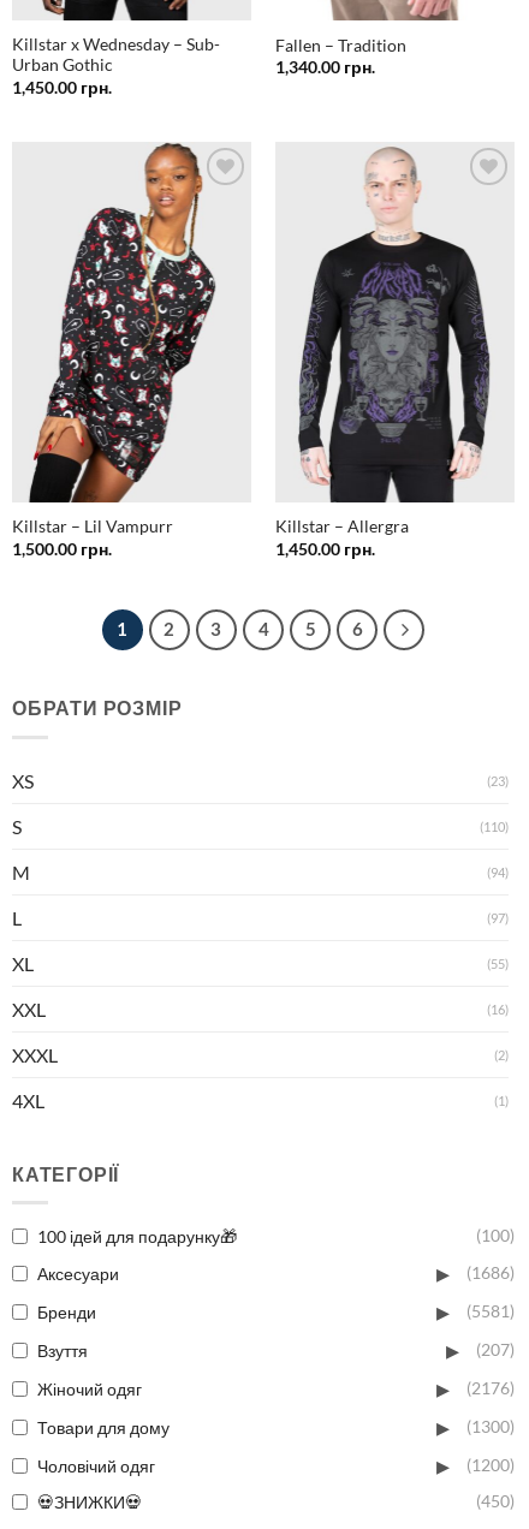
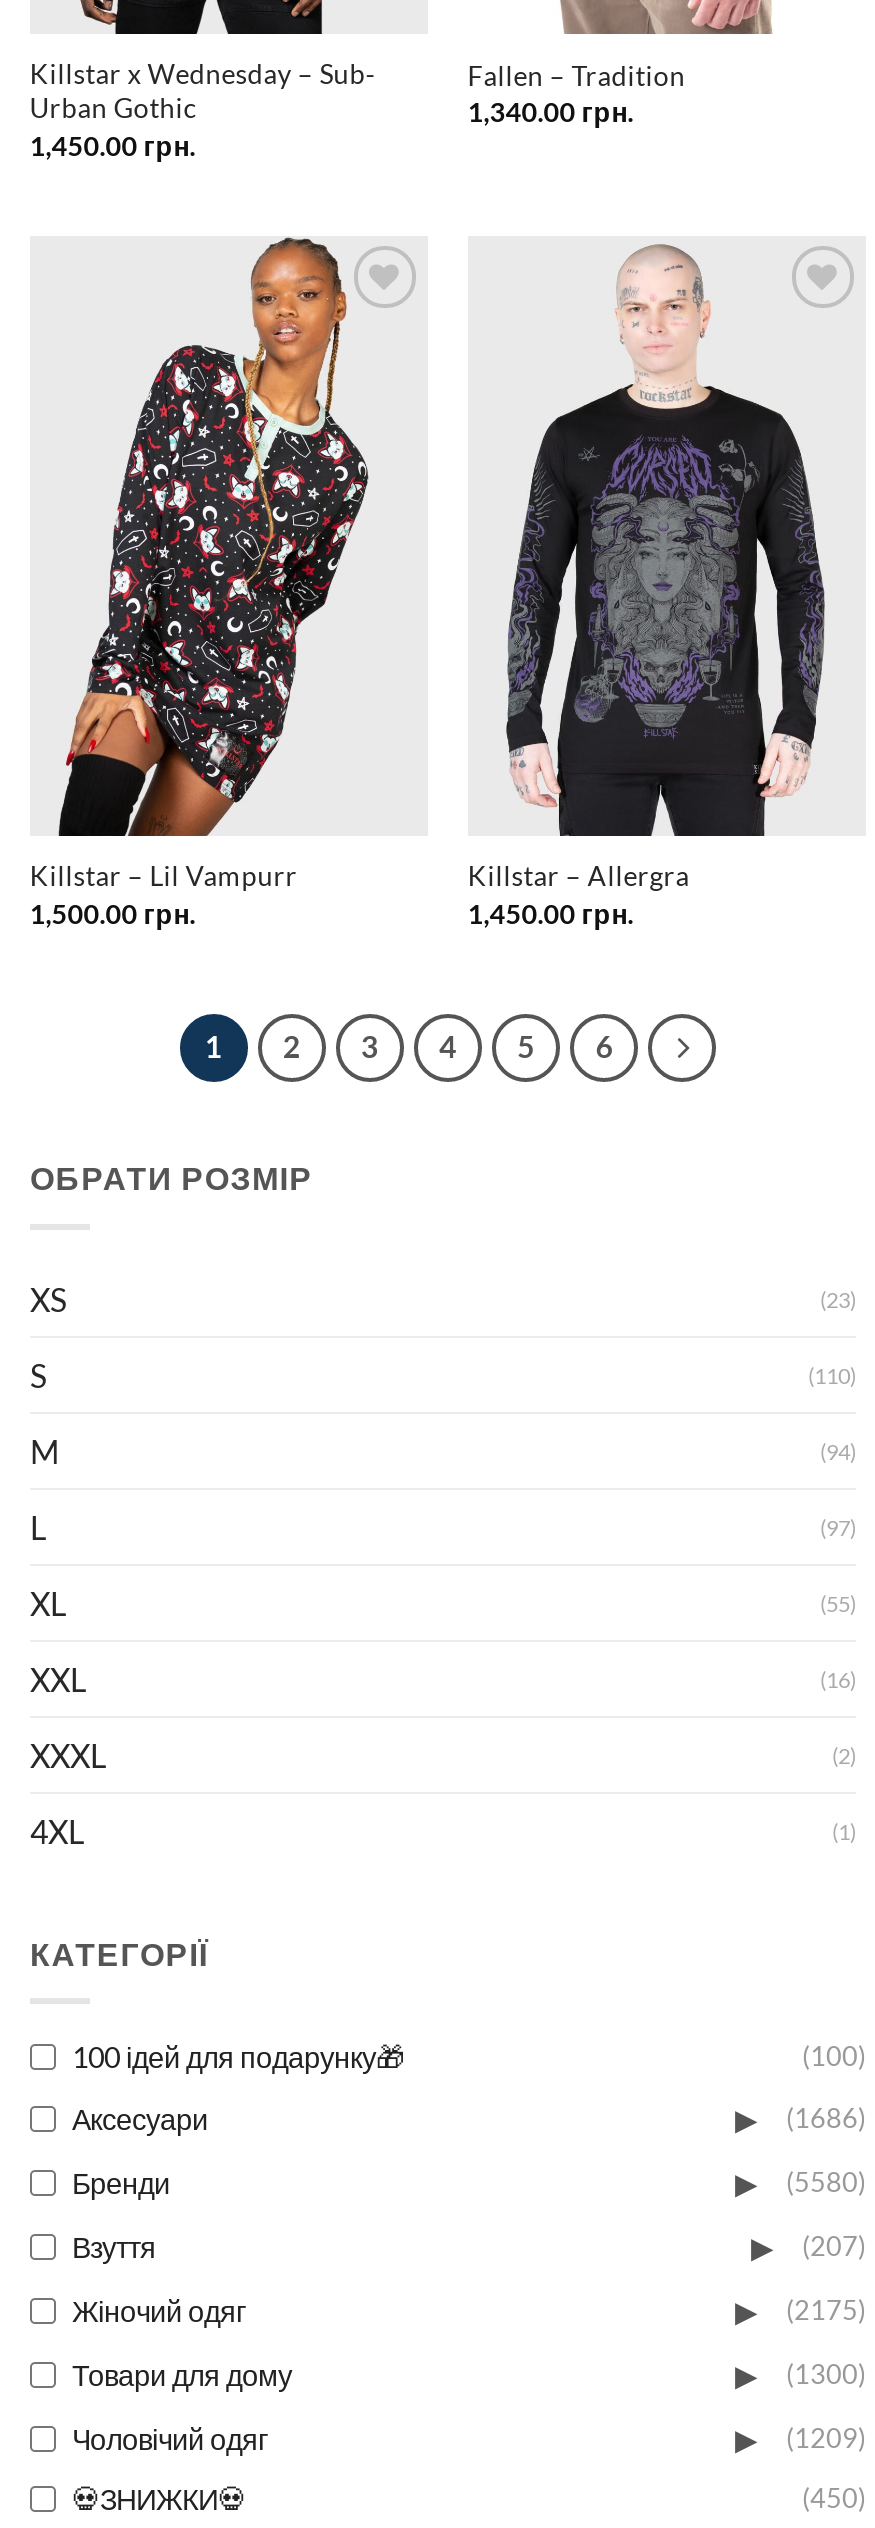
- (5581)
+ (5580)

- (2176)
+ (2175)

- (1200)
+ (1209)
